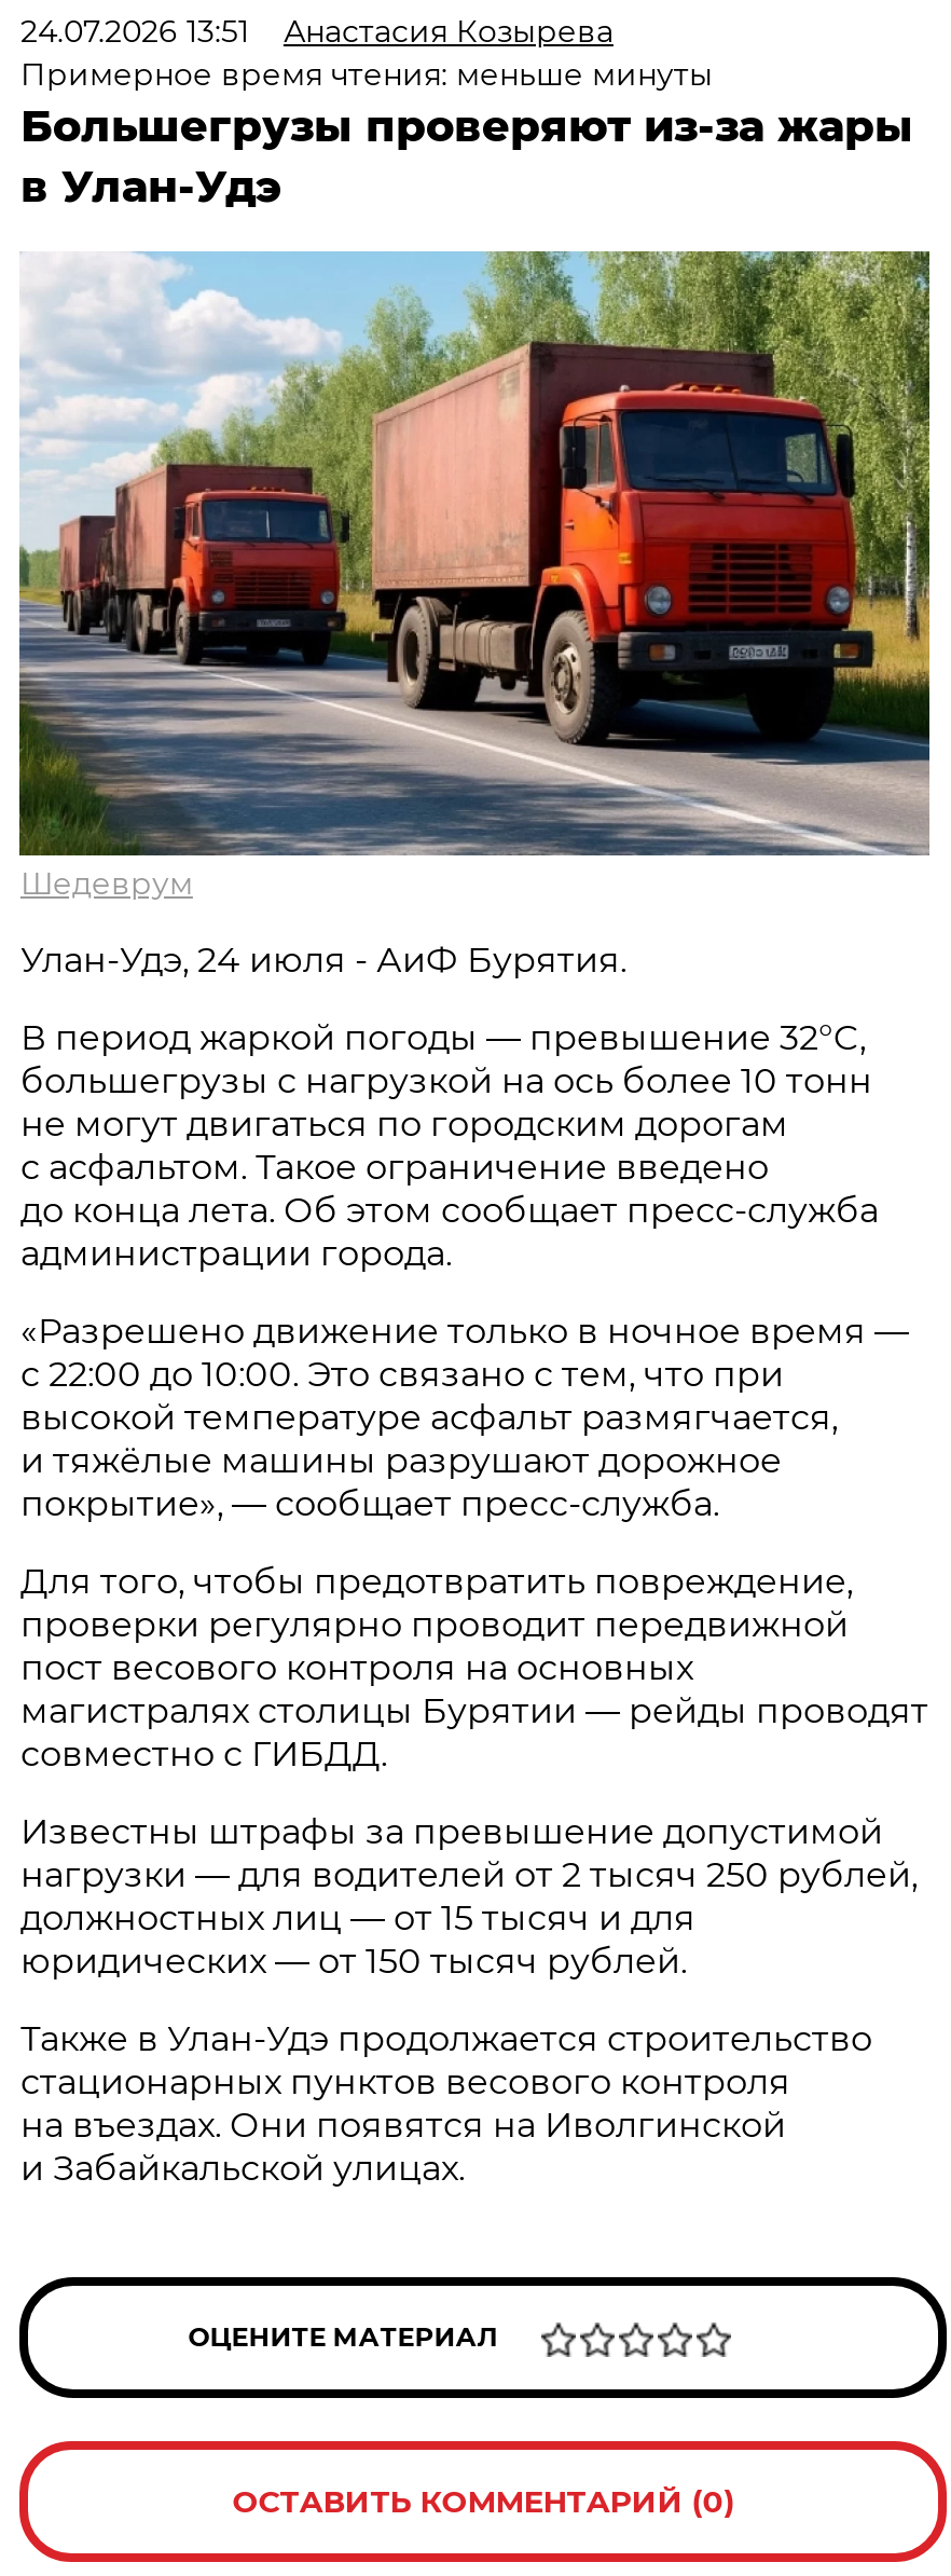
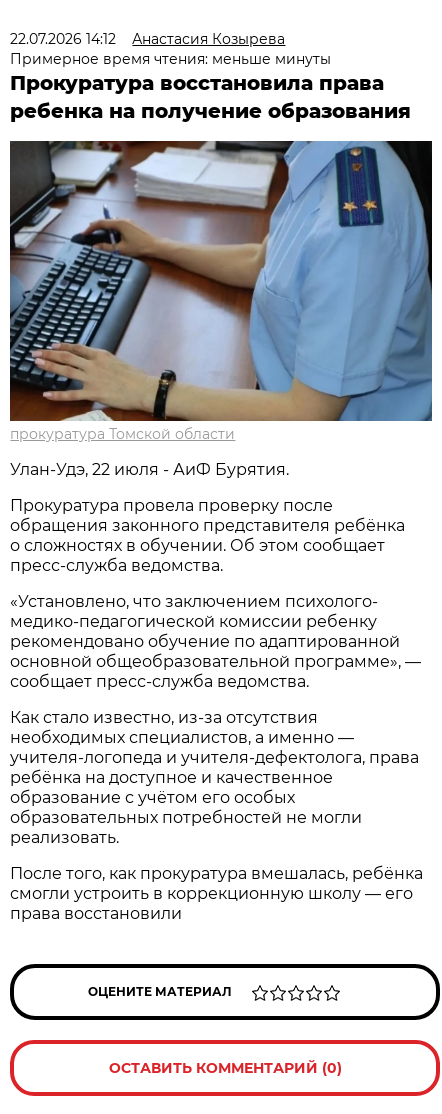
- 24.07.2026 13:51 Анастасия Козырева
+ 22.07.2026 14:12 Анастасия Козырева

- Большегрузы проверяют из-за жары
- в Улан-Удэ
+ Прокуратура восстановила права
+ ребенка на получение образования

- [image]
- Шедеврум
- Улан-Удэ, 24 июля - АиФ Бурятия.
- В период жаркой погоды — превышение 32°C,
- большегрузы с нагрузкой на ось более 10 тонн
- не могут двигаться по городским дорогам
- с асфальтом. Такое ограничение введено
- до конца лета. Об этом сообщает пресс-служба
- администрации города.
- «Разрешено движение только в ночное время —
- с 22:00 до 10:00. Это связано с тем, что при
- высокой температуре асфальт размягчается,
- и тяжёлые машины разрушают дорожное
- покрытие», — сообщает пресс-служба.
- Для того, чтобы предотвратить повреждение,
- проверки регулярно проводит передвижной
- пост весового контроля на основных
- магистралях столицы Бурятии — рейды проводят
- совместно с ГИБДД.
- Известны штрафы за превышение допустимой
- нагрузки — для водителей от 2 тысяч 250 рублей,
- должностных лиц — от 15 тысяч и для
- юридических — от 150 тысяч рублей.
- Также в Улан-Удэ продолжается строительство
- стационарных пунктов весового контроля
- на въездах. Они появятся на Иволгинской
- и Забайкальской улицах.
+ [image]
+ прокуратура Томской области
+ Улан-Удэ, 22 июля - АиФ Бурятия.
+ Прокуратура провела проверку после
+ обращения законного представителя ребёнка
+ о сложностях в обучении. Об этом сообщает
+ пресс-служба ведомства.
+ «Установлено, что заключением психолого-
+ медико-педагогической комиссии ребенку
+ рекомендовано обучение по адаптированной
+ основной общеобразовательной программе», —
+ сообщает пресс-служба ведомства.
+ Как стало известно, из-за отсутствия
+ необходимых специалистов, а именно —
+ учителя-логопеда и учителя-дефектолога, права
+ ребёнка на доступное и качественное
+ образование с учётом его особых
+ образовательных потребностей не могли
+ реализовать.
+ После того, как прокуратура вмешалась, ребёнка
+ смогли устроить в коррекционную школу — его
+ права восстановили
